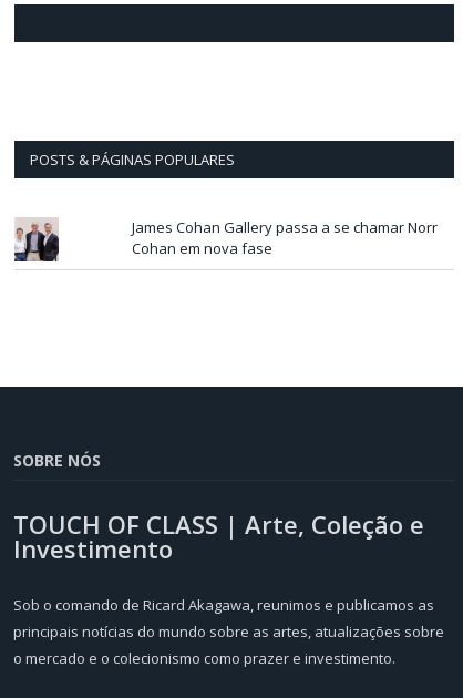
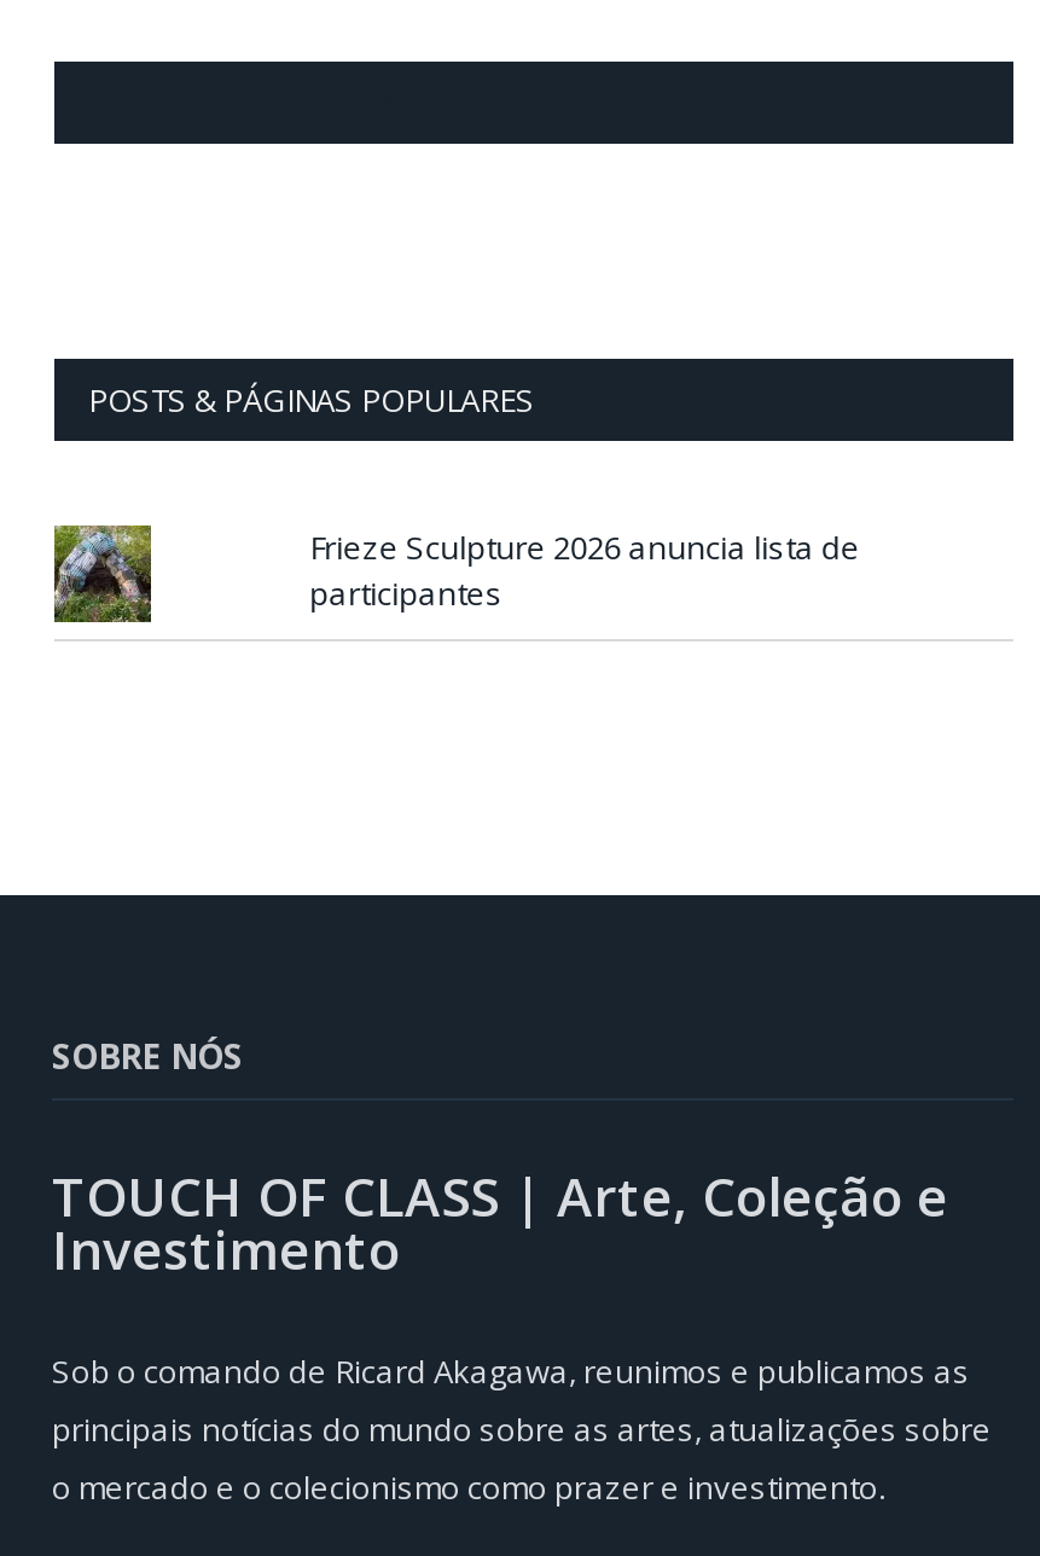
- [image]
+ [image]

- James Cohan Gallery passa a se chamar Norr
- Cohan em nova fase
+ Frieze Sculpture 2026 anuncia lista de
+ participantes
